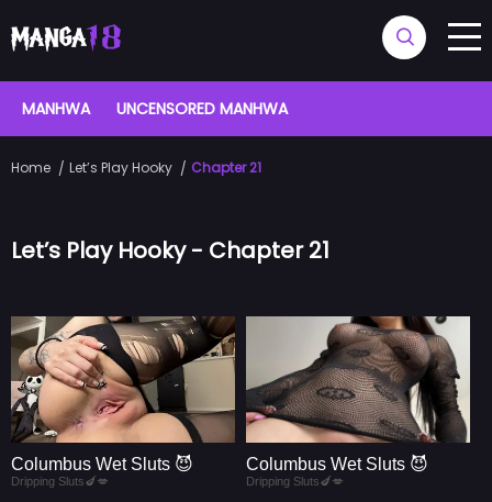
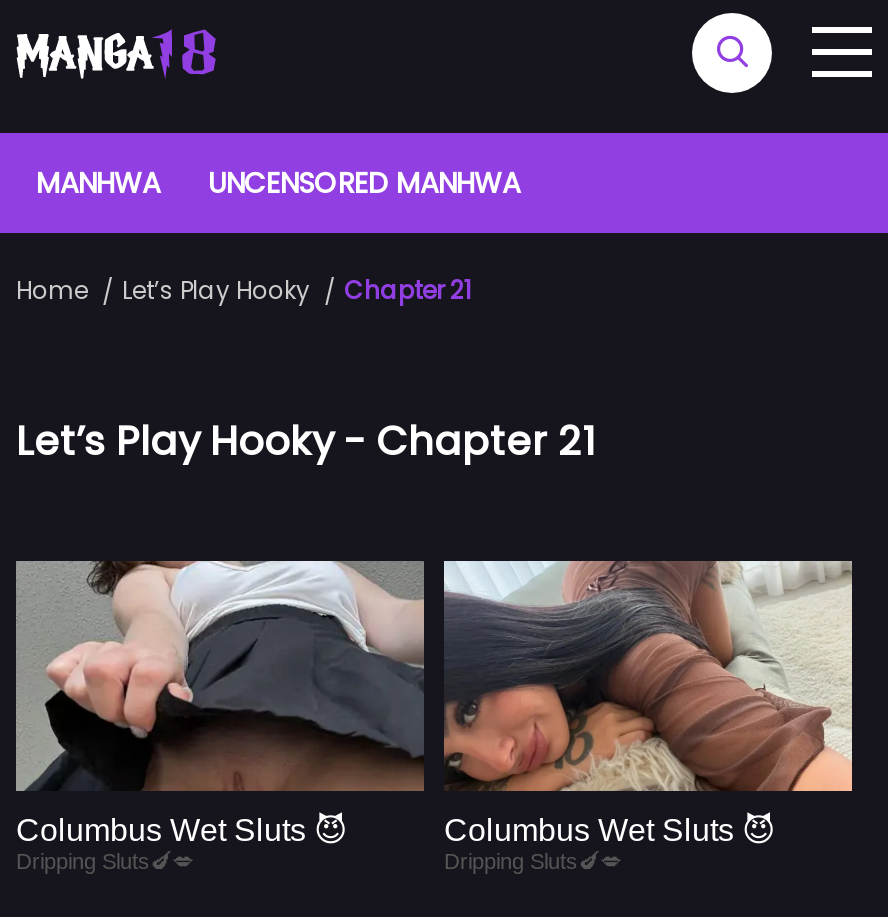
- [image]
+ [image]

- [image]
+ [image]
